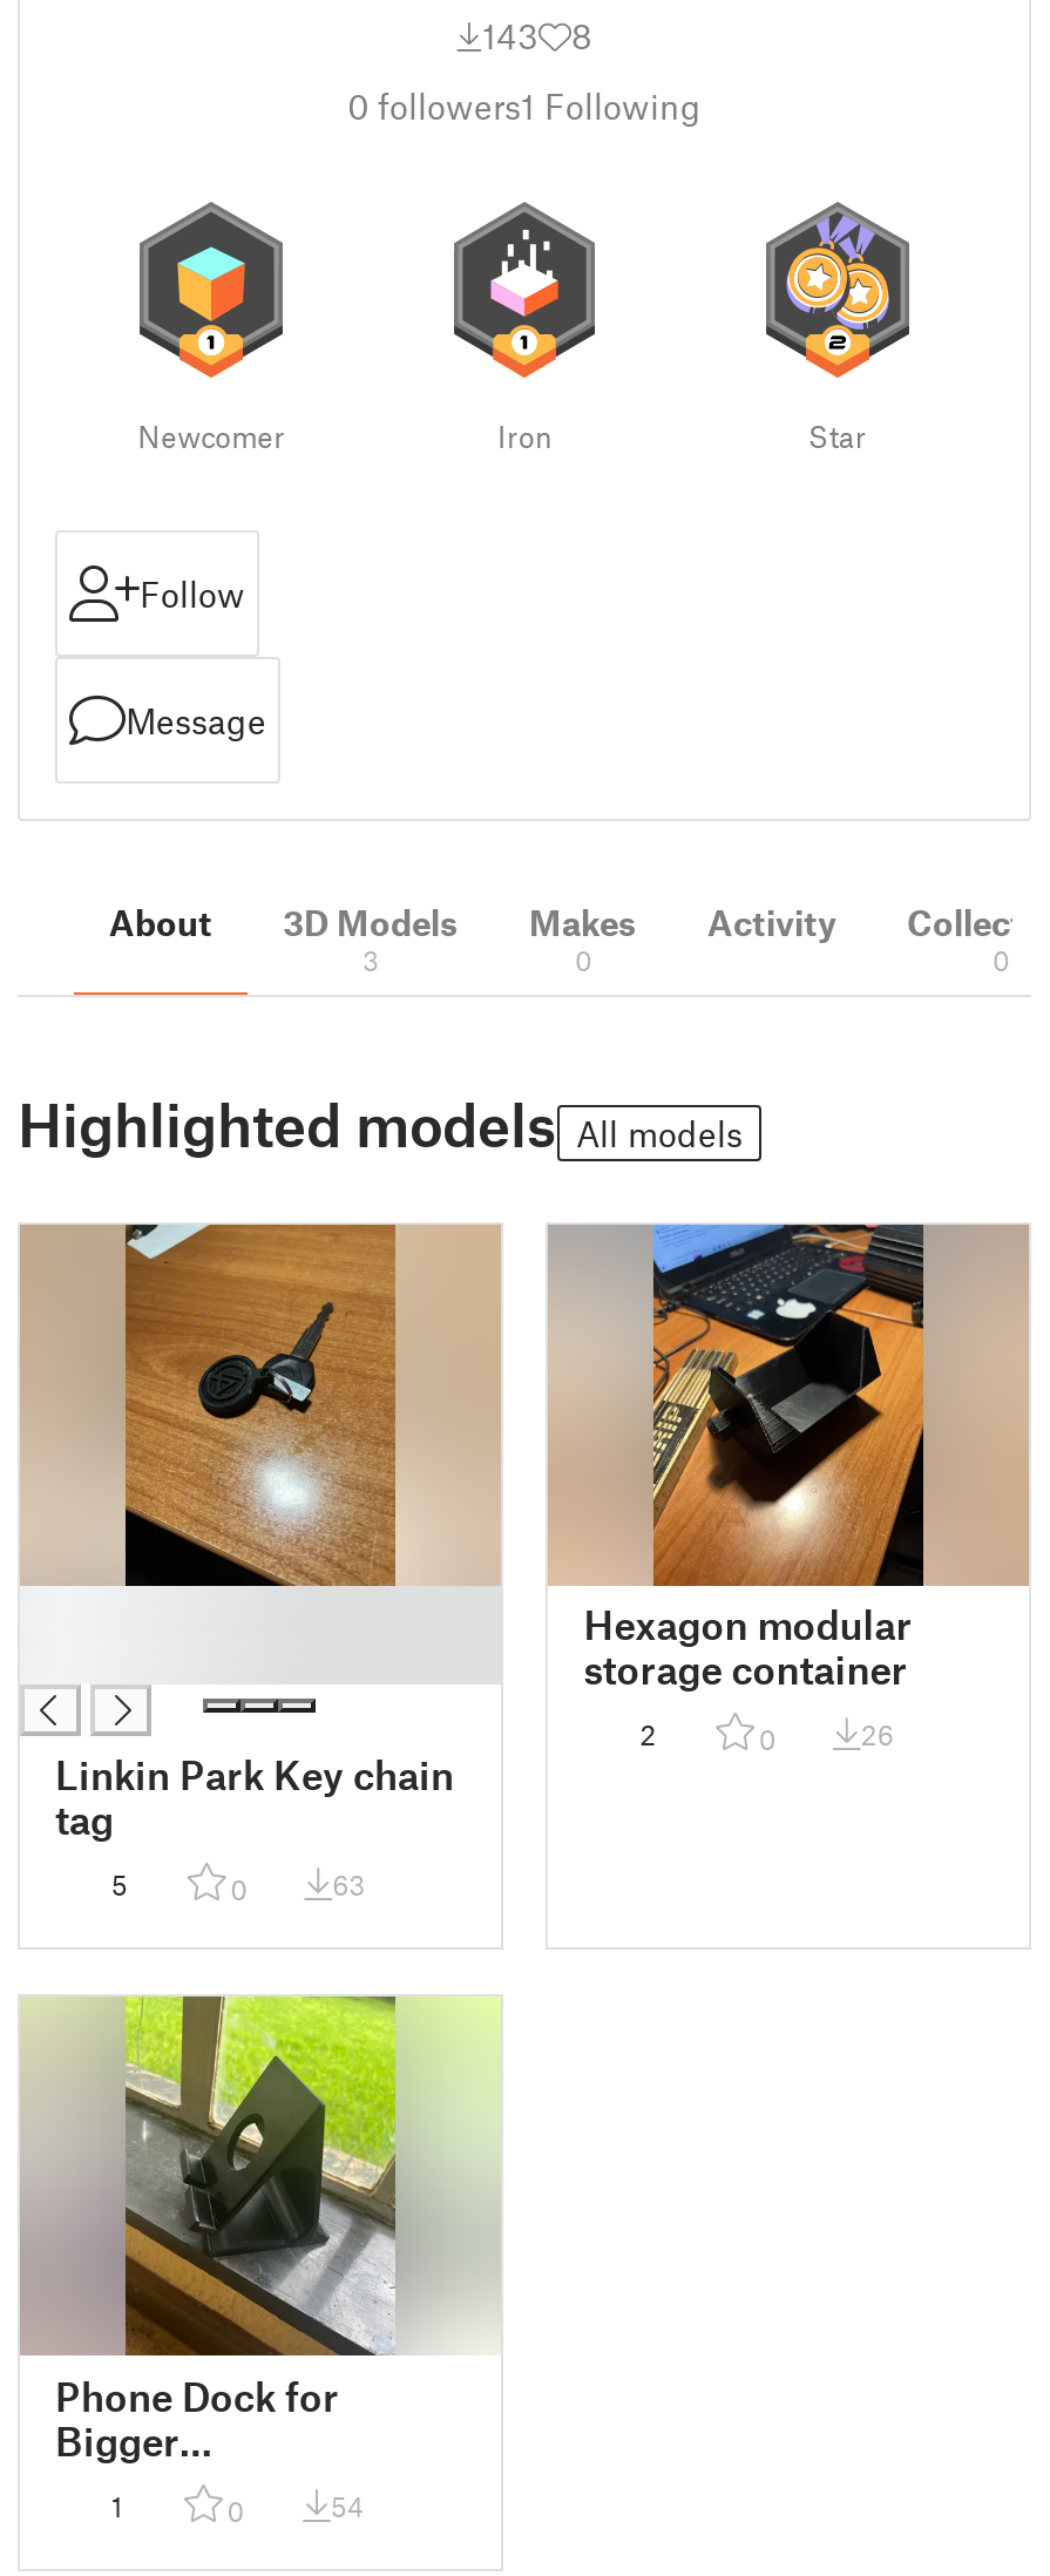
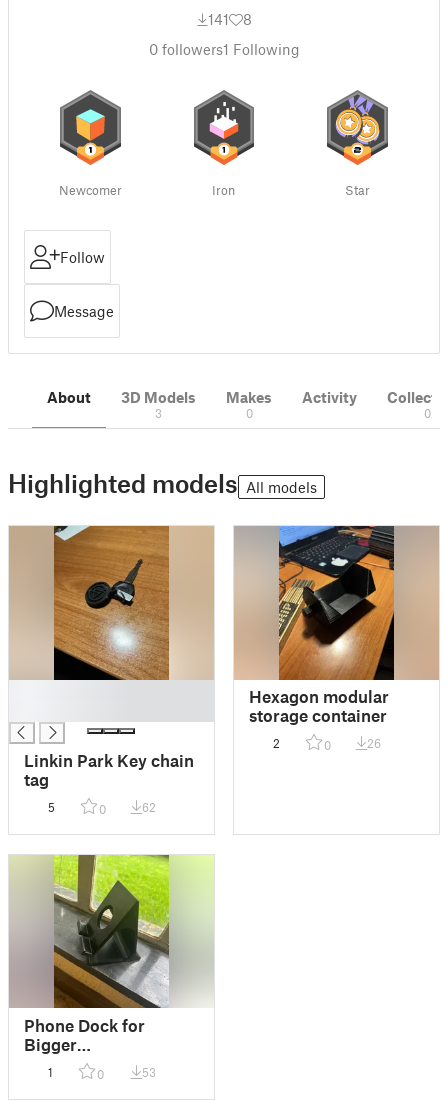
- 143 8
+ 141 8

- 63
+ 62

- 54
+ 53
